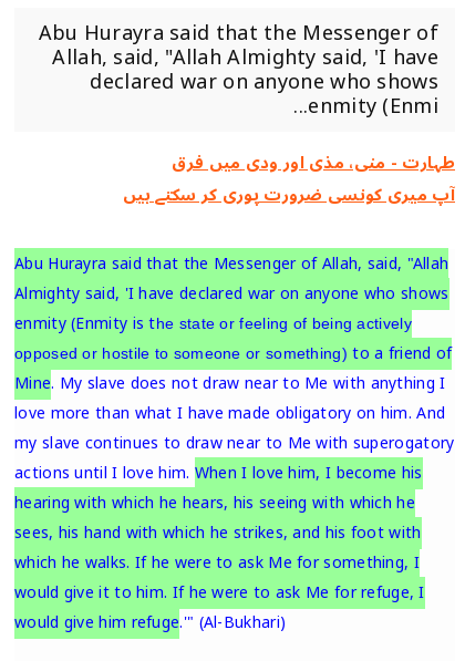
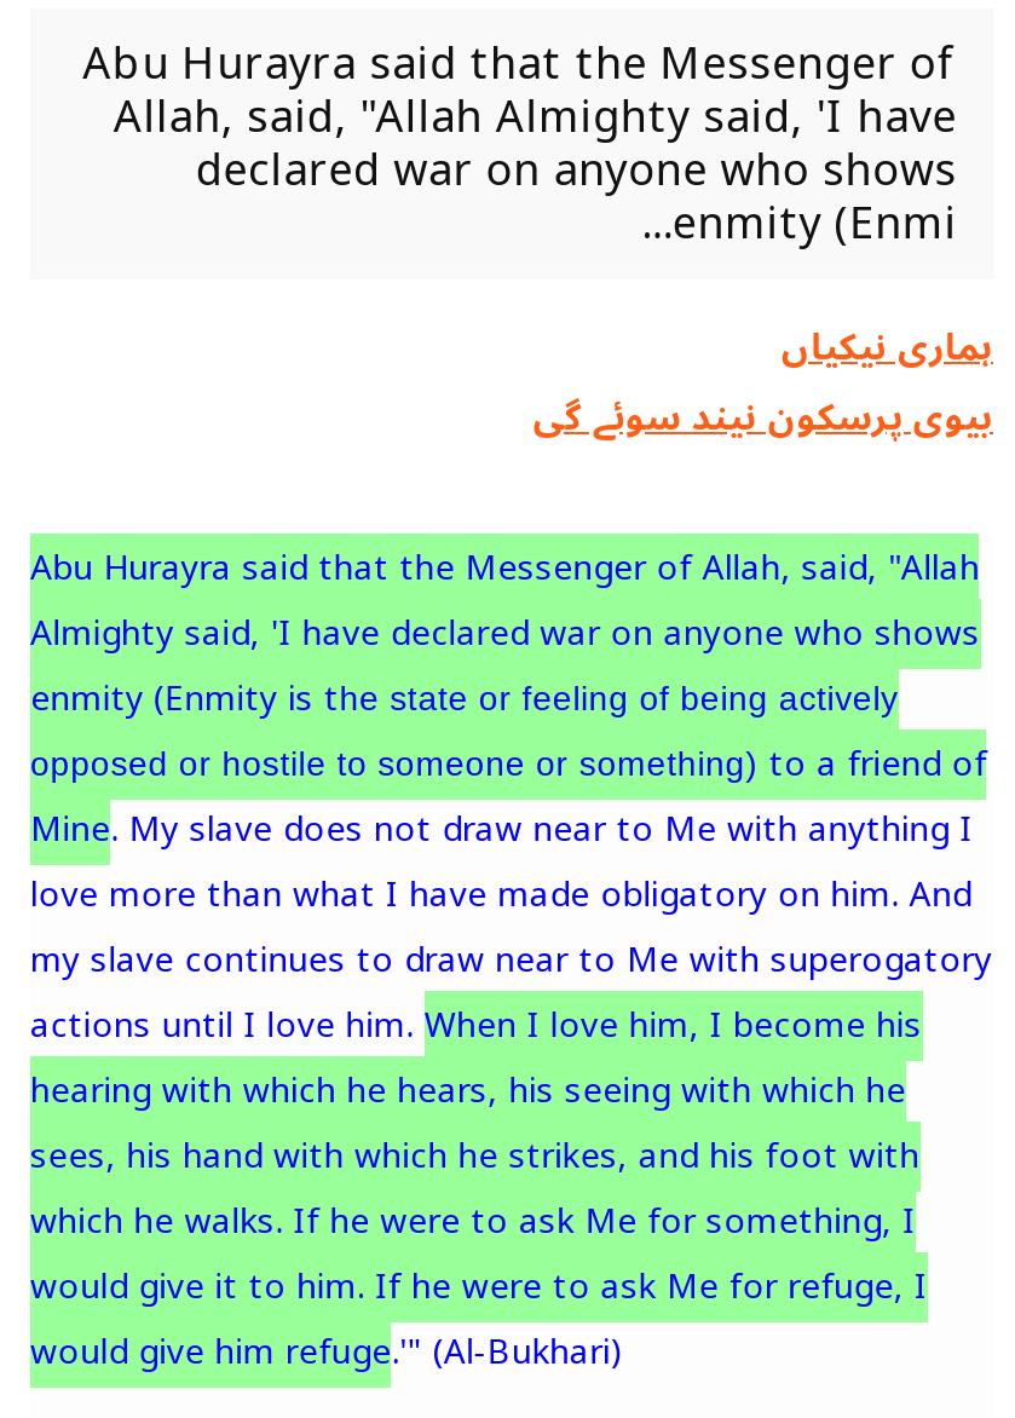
- طہارت - منی، مذی اور ودی میں فرق
- آپ میری کونسی ضرورت پوری کر سکتے ہیں
+ ہماری نیکیاں
+ بیوی پرسکون نیند سوئے گی
